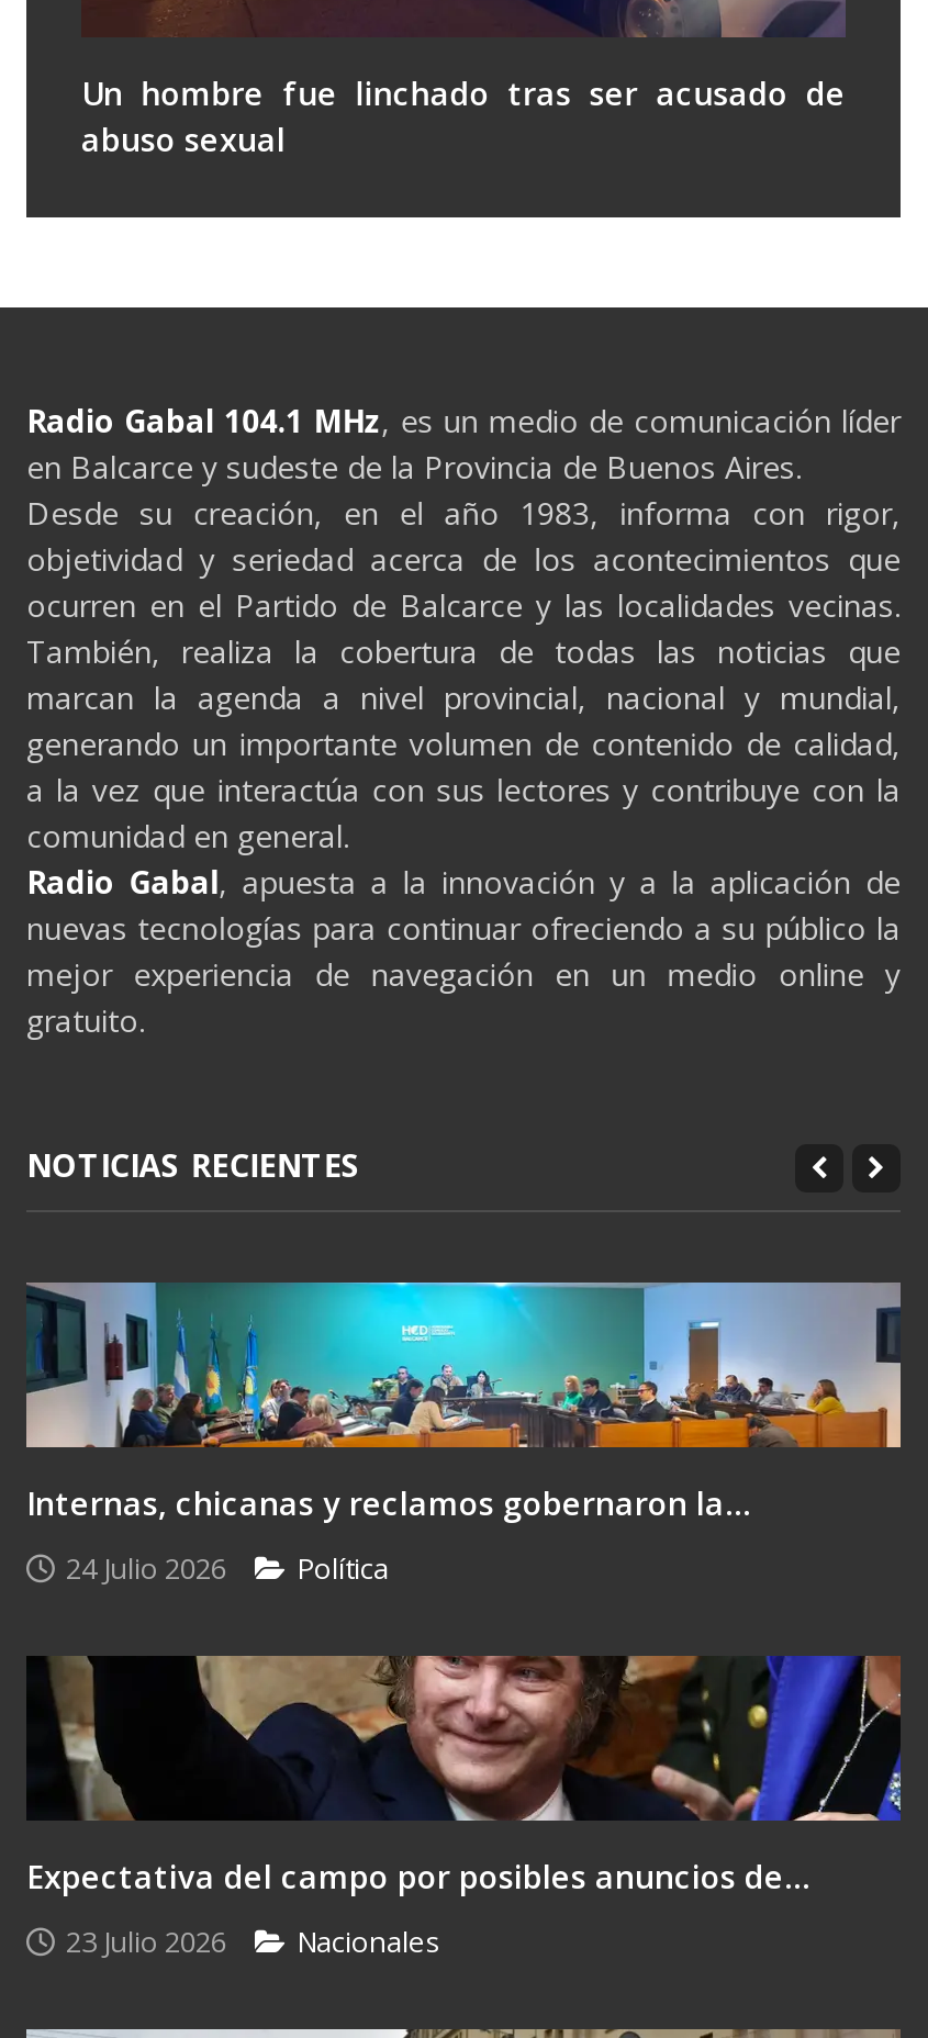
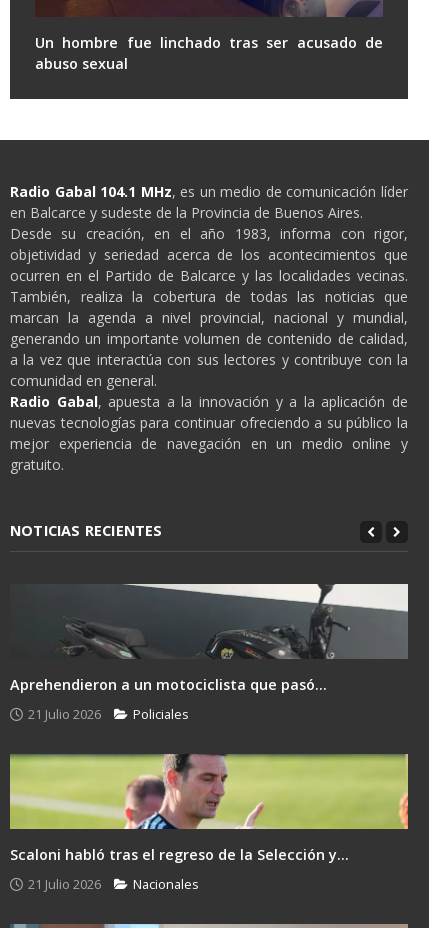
- [image]
- Internas, chicanas y reclamos gobernaron la...
+ [image]
+ Aprehendieron a un motociclista que pasó...

- 24 Julio 2026
- Política
+ 21 Julio 2026
+ Policiales

- [image]
- Expectativa del campo por posibles anuncios de...
+ [image]
+ Scaloni habló tras el regreso de la Selección y...

- 23 Julio 2026 Nacionales
+ 21 Julio 2026 Nacionales
